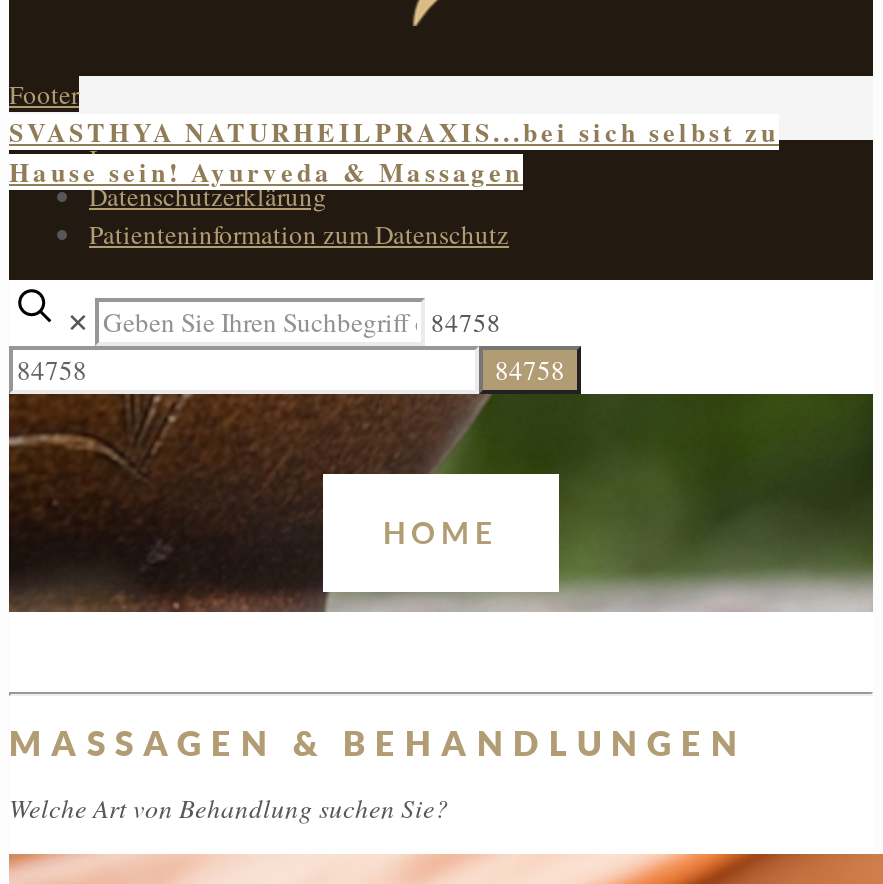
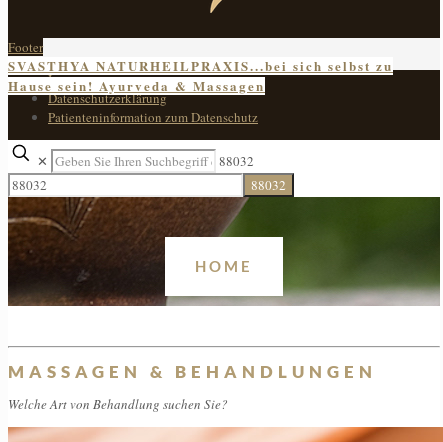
- 84758
+ 88032
